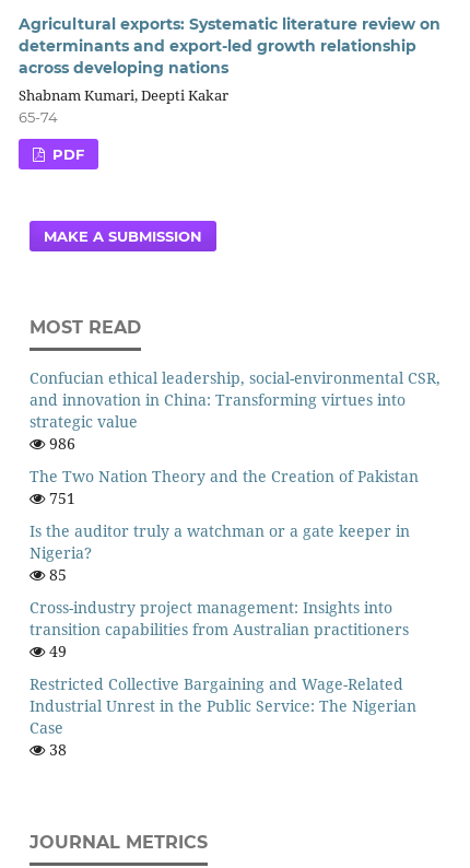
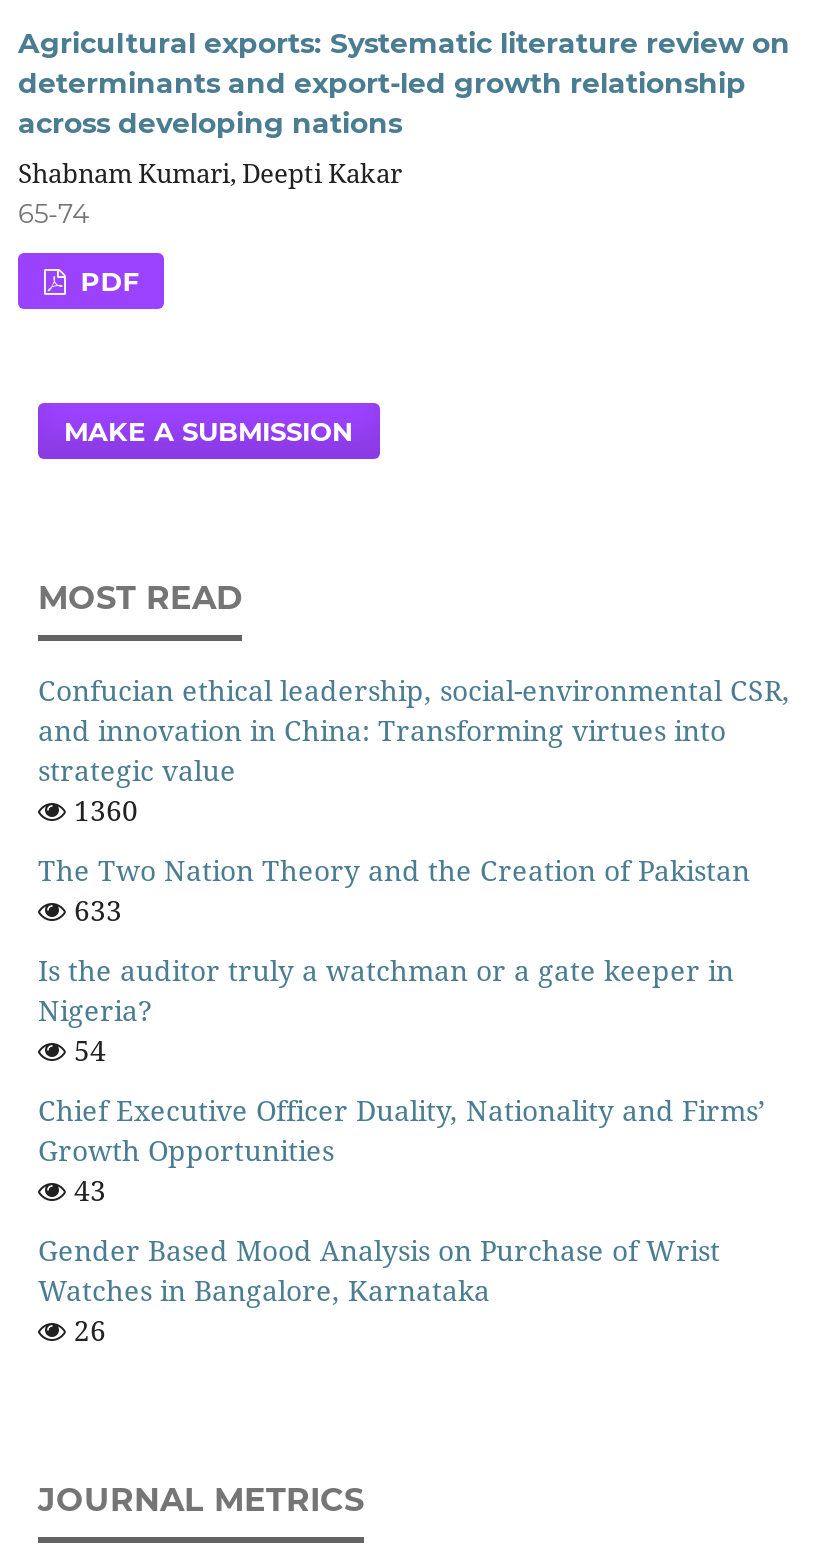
- 986
+ 1360

- 751
+ 633

- 85
+ 54

- Cross-industry project management: Insights into
- transition capabilities from Australian practitioners
- 49
+ Chief Executive Officer Duality, Nationality and Firms’
+ Growth Opportunities
+ 43

- Restricted Collective Bargaining and Wage-Related
- Industrial Unrest in the Public Service: The Nigerian
- Case
- 38
+ Gender Based Mood Analysis on Purchase of Wrist
+ Watches in Bangalore, Karnataka
+ 26
